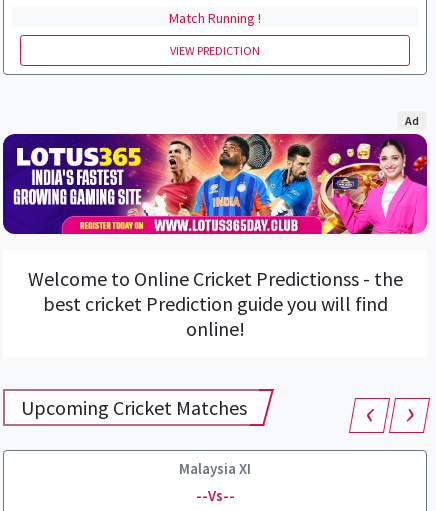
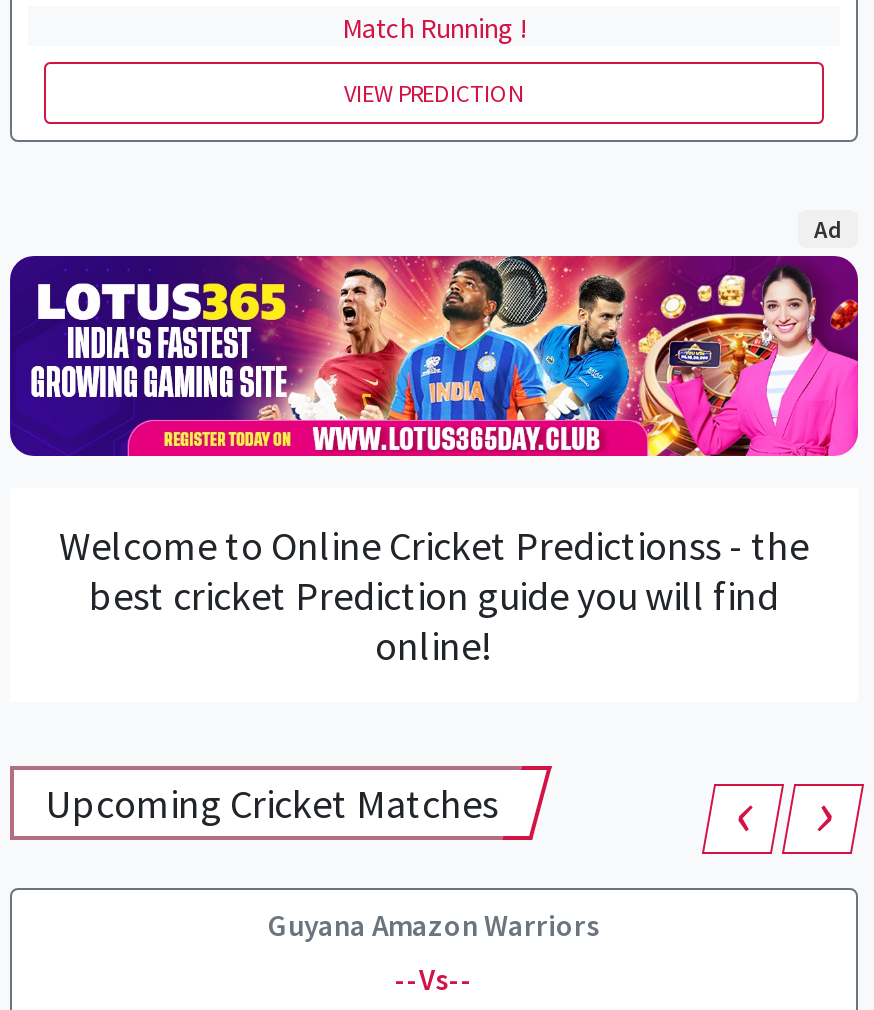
- Malaysia XI
+ Guyana Amazon Warriors
